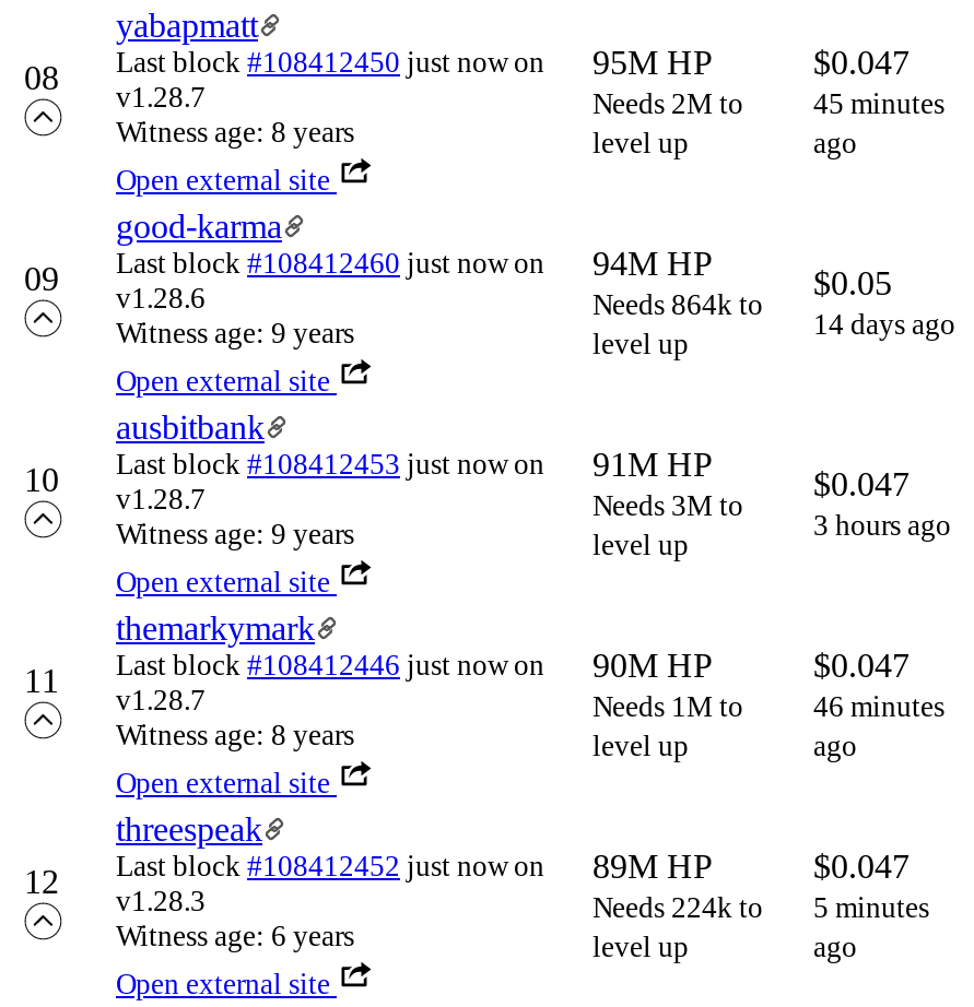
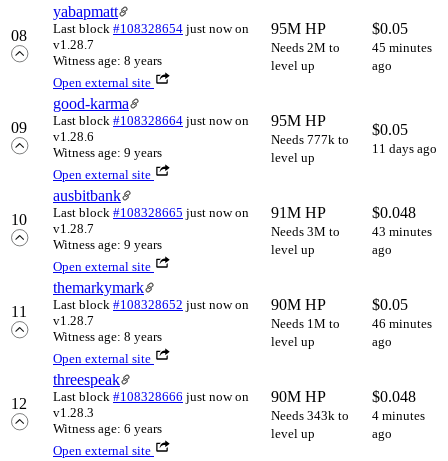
- Last block #108412450 just now on
+ Last block #108328654 just now on

- $0.047
+ $0.05

- Last block #108412460 just now on
+ Last block #108328664 just now on

- 94M HP
+ 95M HP

- Needs 864k to
+ Needs 777k to

- 14 days ago
+ 11 days ago

- Last block #108412453 just now on
+ Last block #108328665 just now on

- $0.047
- 3 hours ago
+ $0.048
+ 43 minutes
+ ago

- Last block #108412446 just now on
+ Last block #108328652 just now on

- $0.047
+ $0.05

- Last block #108412452 just now on
+ Last block #108328666 just now on

- 89M HP
+ 90M HP

- $0.047
+ $0.048

- Needs 224k to
+ Needs 343k to

- 5 minutes
+ 4 minutes
